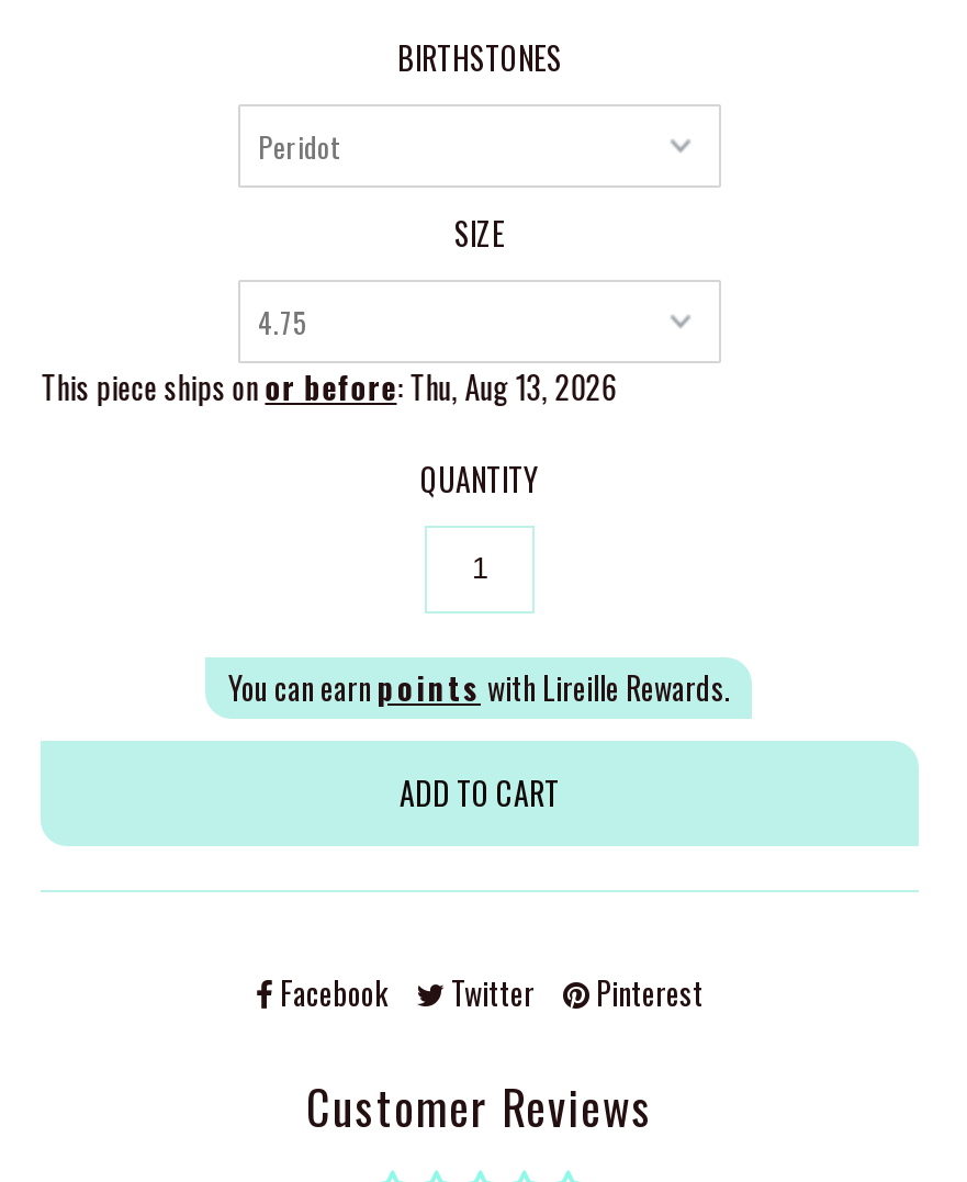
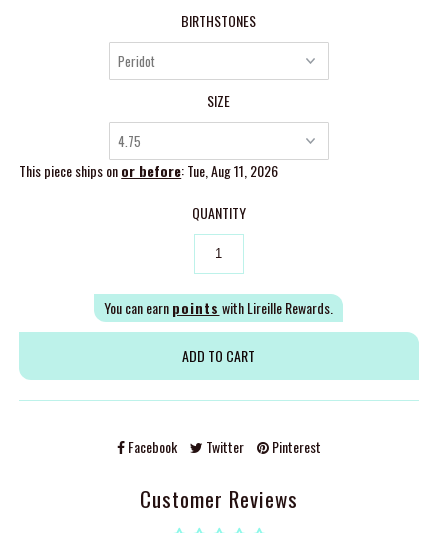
- This piece ships onor before: Thu, Aug 13, 2026
+ This piece ships onor before: Tue, Aug 11, 2026
